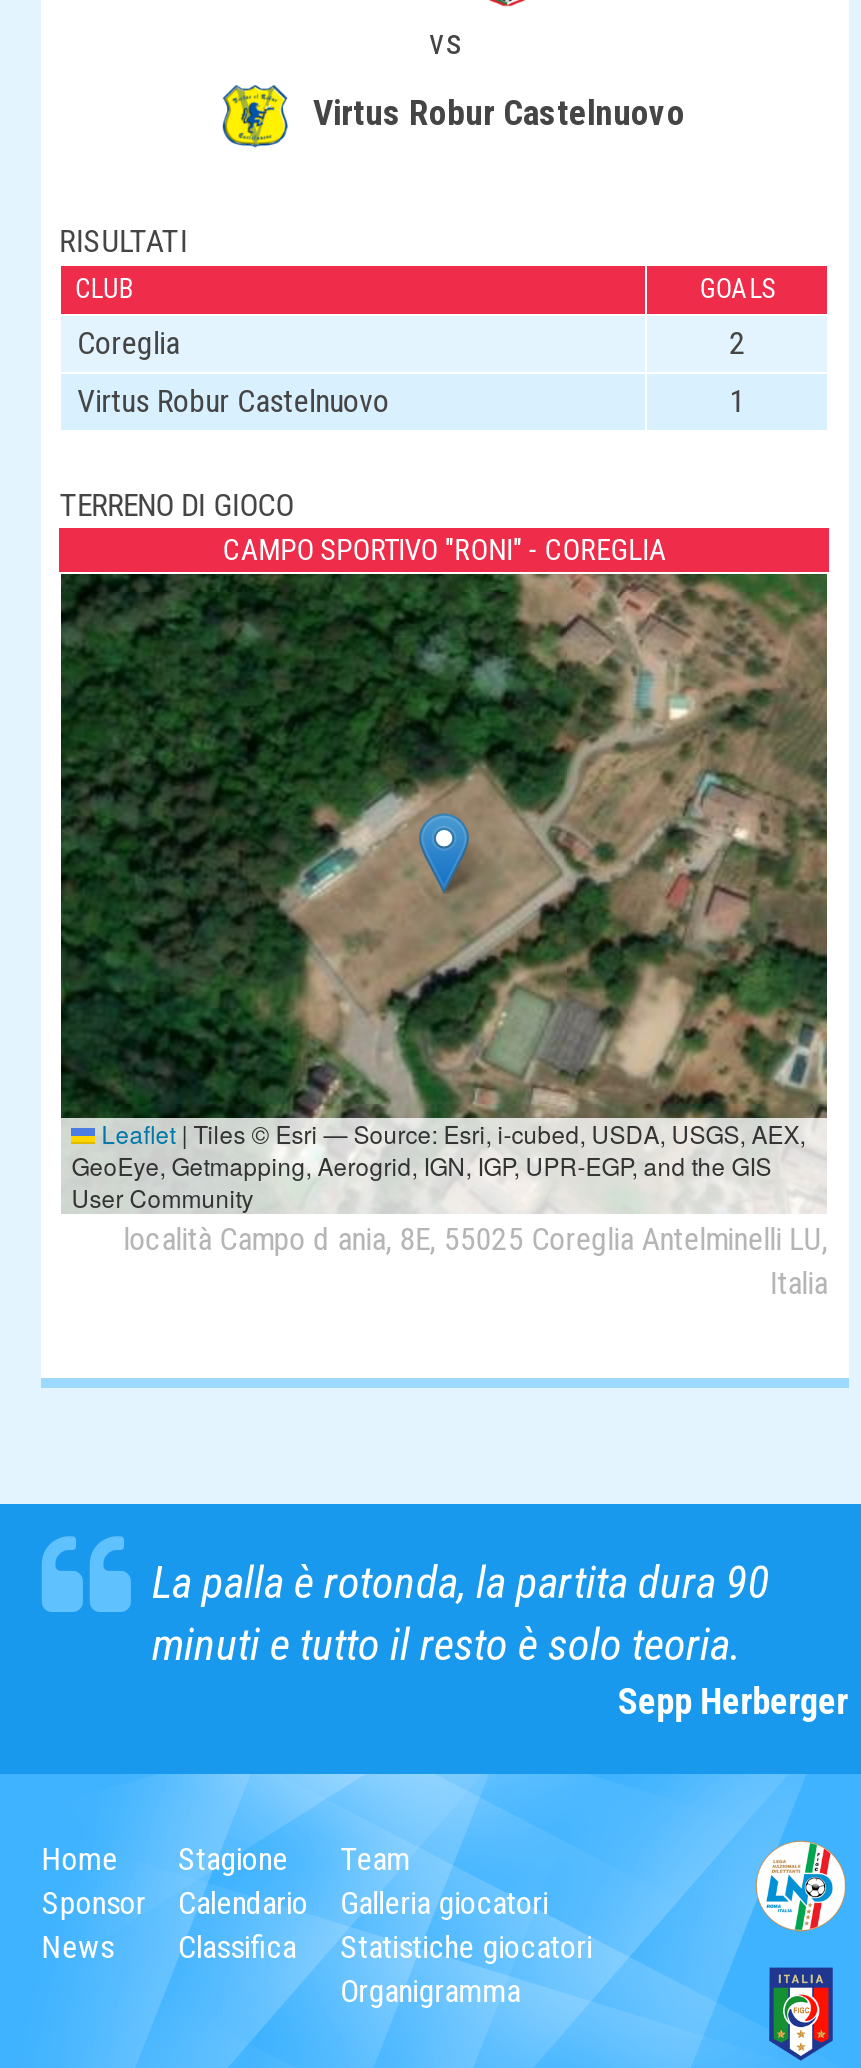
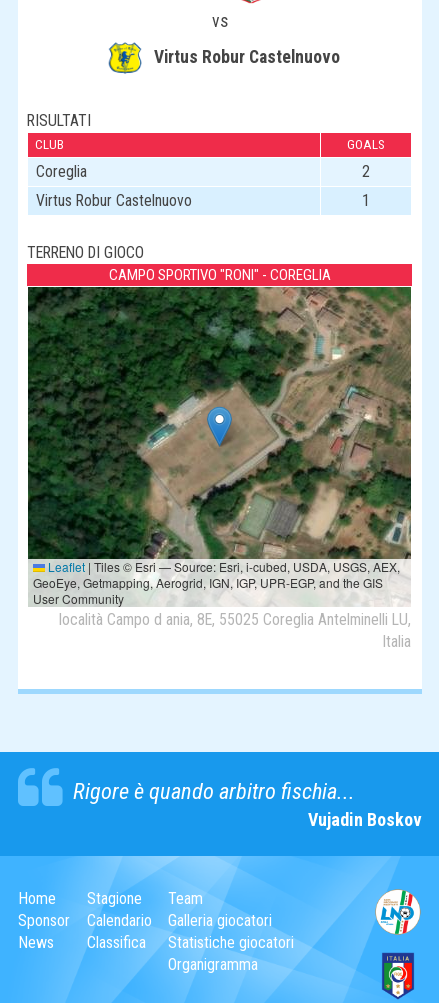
- La palla è rotonda, la partita dura 90
- minuti e tutto il resto è solo teoria.
- Sepp Herberger
+ Rigore è quando arbitro fischia...
+ Vujadin Boskov
